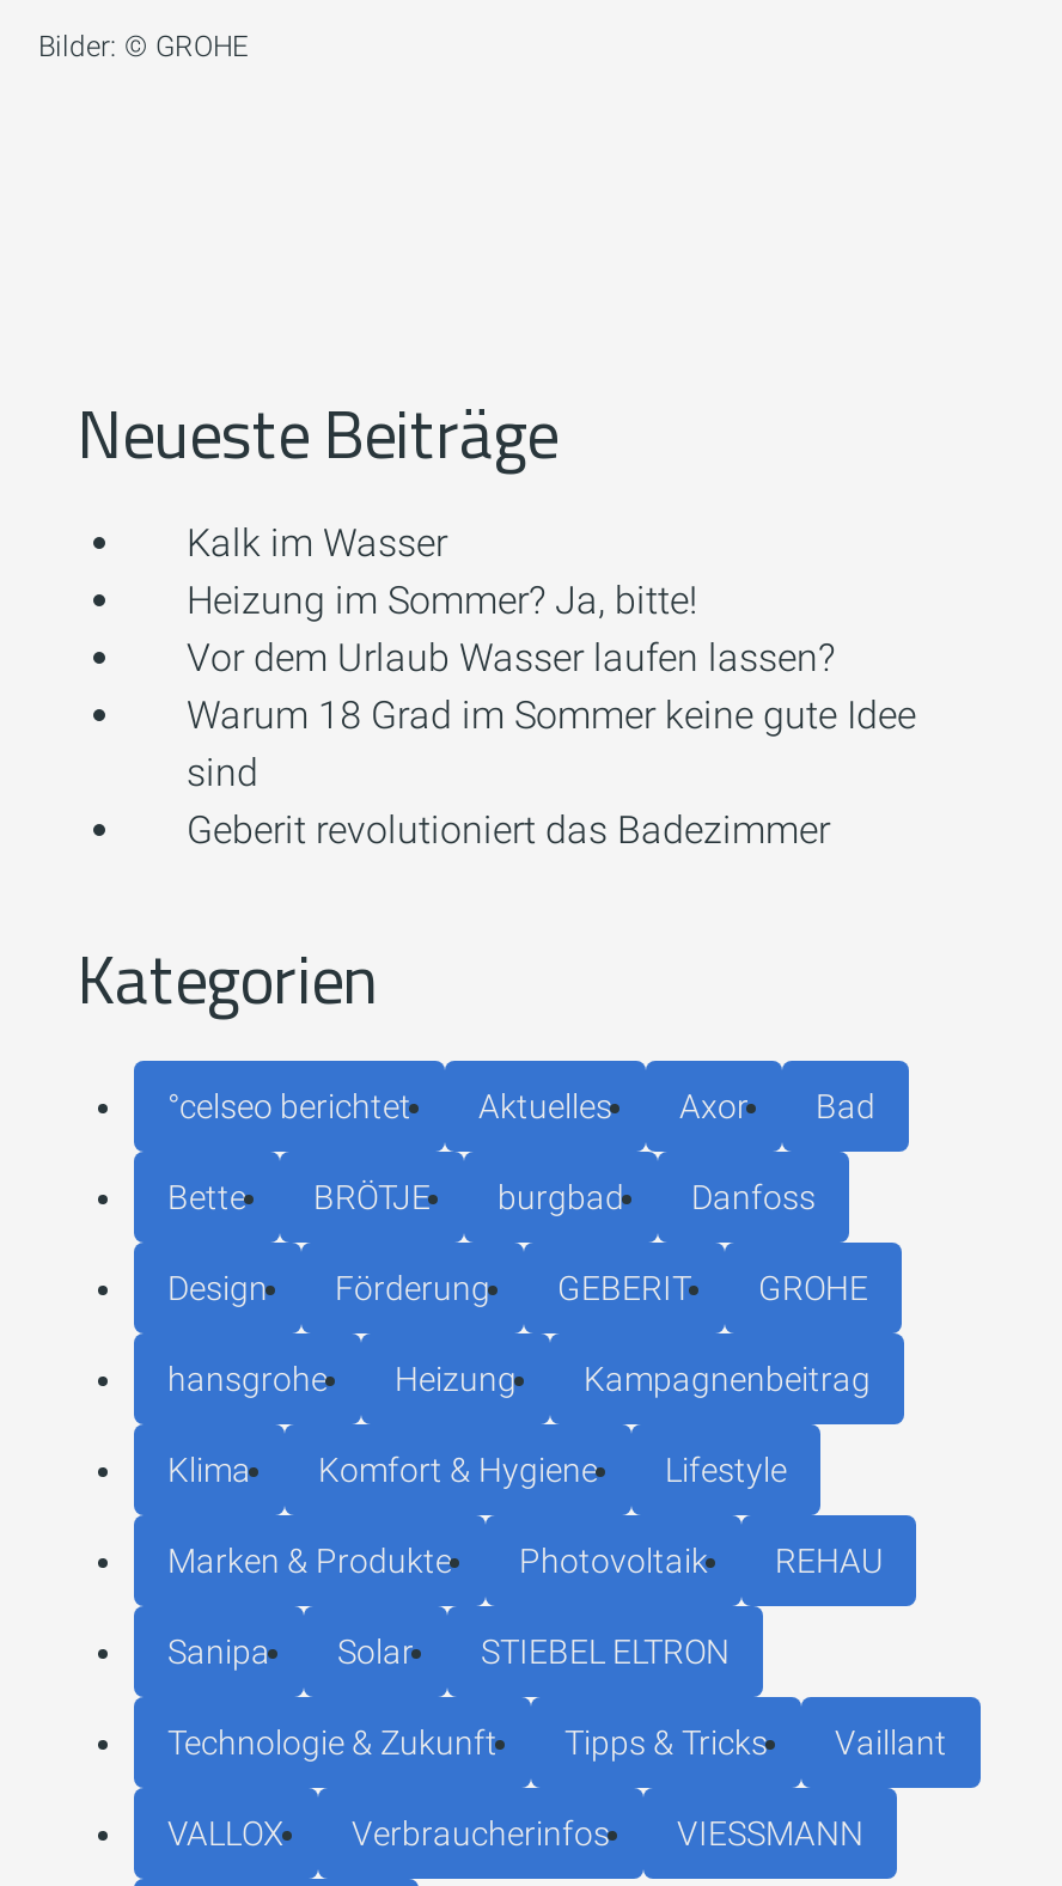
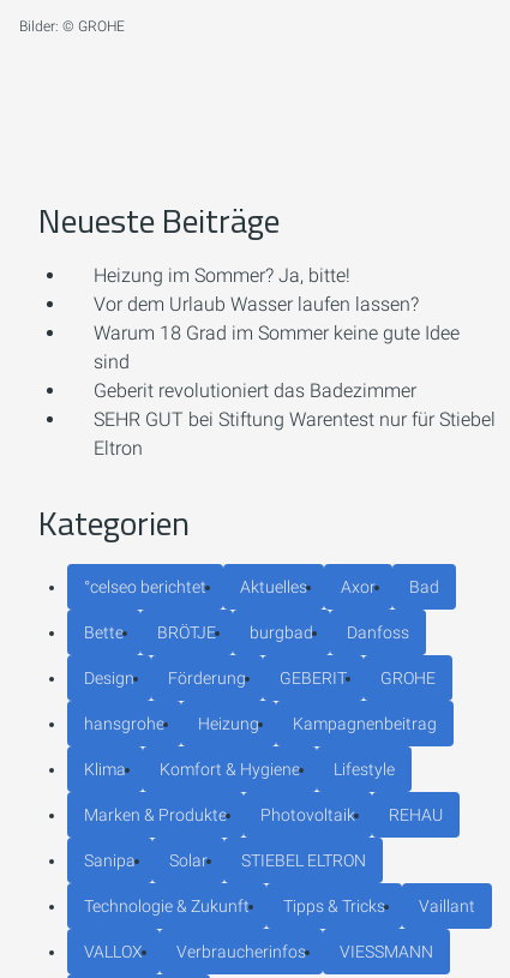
- Kalk im Wasser

moved up: Heizung im Sommer? Ja, bitte! | Vor dem Urlaub Wasser laufen lassen? | Warum 18 Grad im Sommer keine gute Idee | sind | Geberit revolutioniert das Badezimmer

+ SEHR GUT bei Stiftung Warentest nur für Stiebel
+ Eltron
